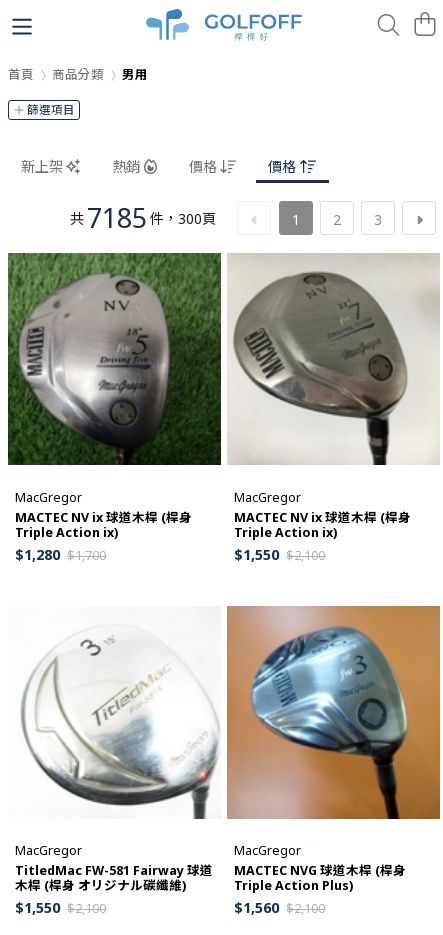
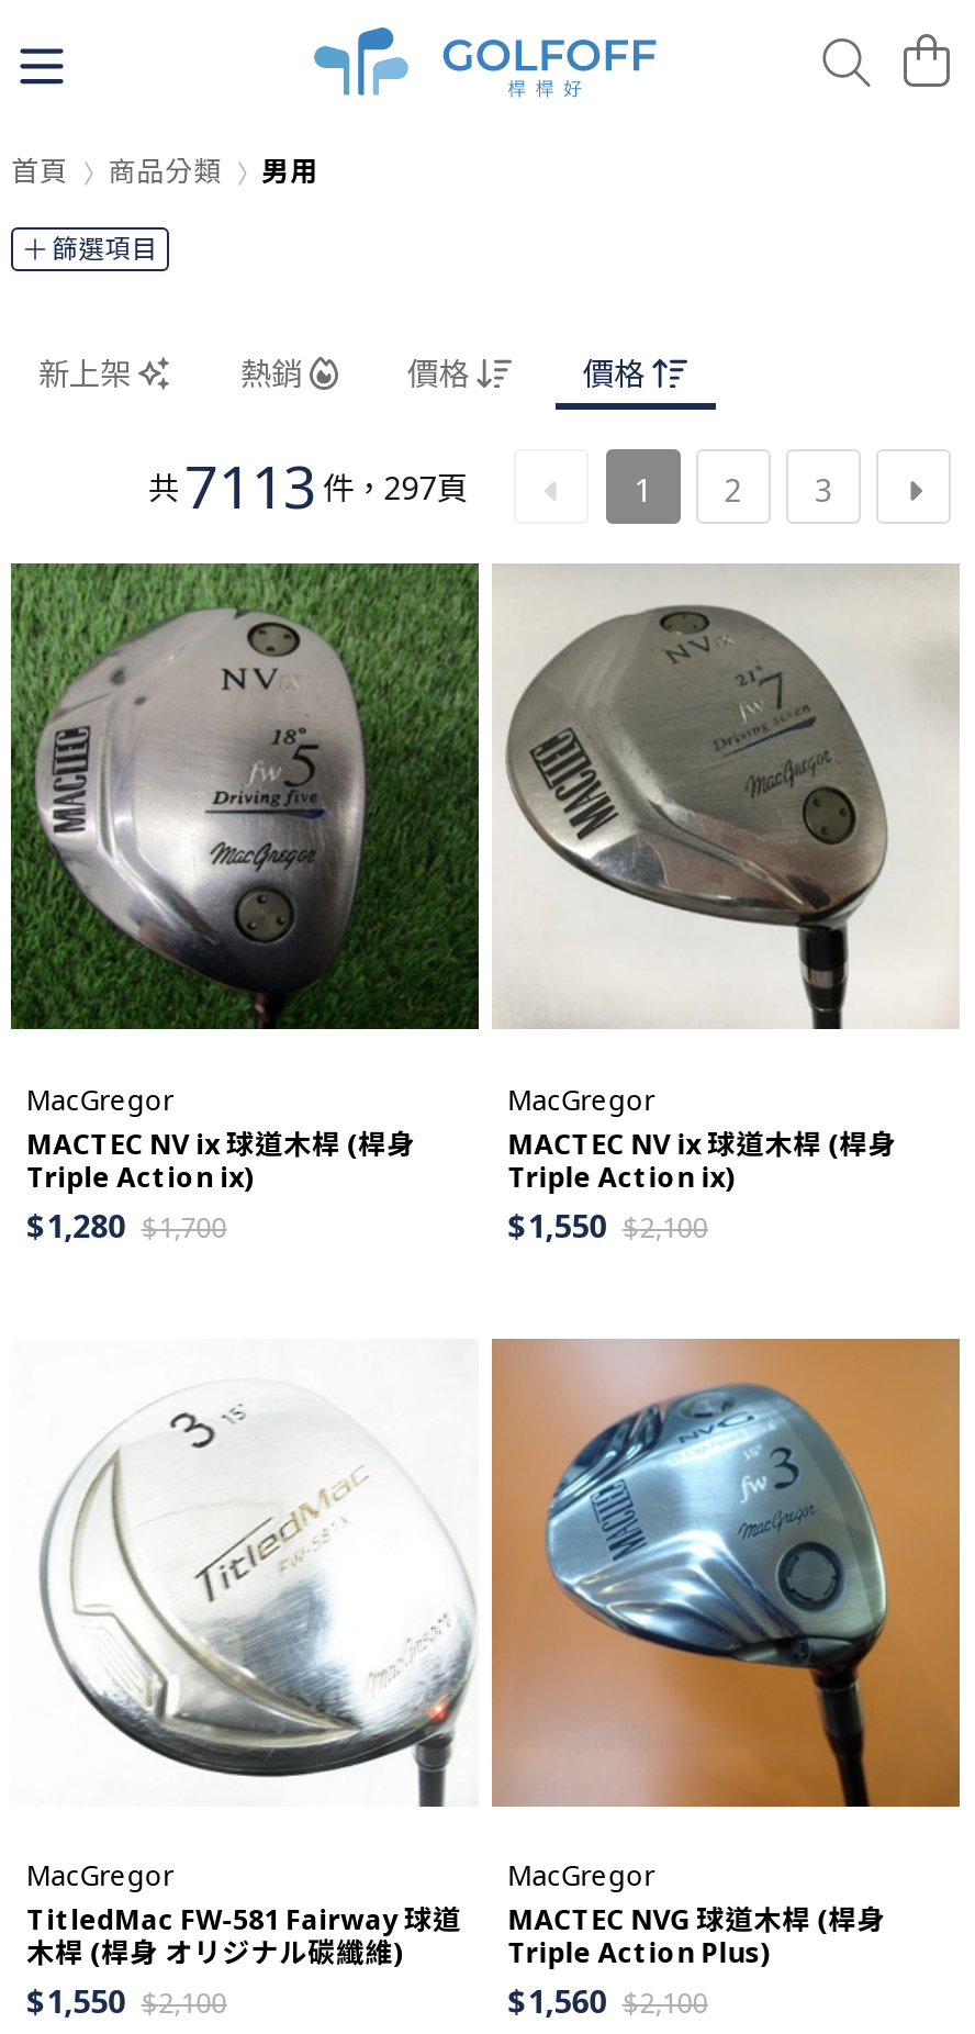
- 共 7185 件，300頁
+ 共 7113 件，297頁
